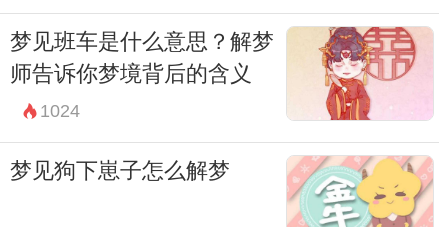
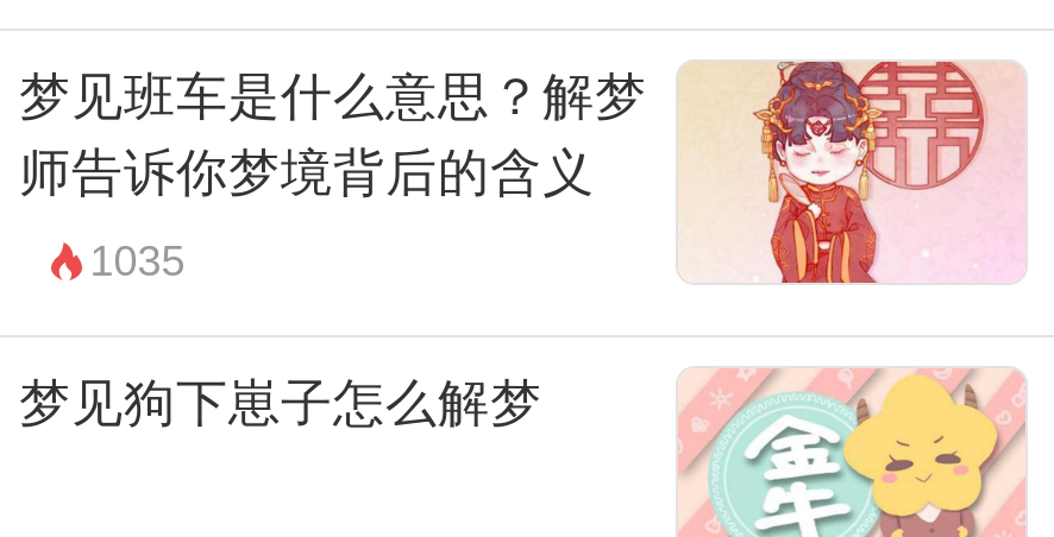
- 1024
+ 1035
